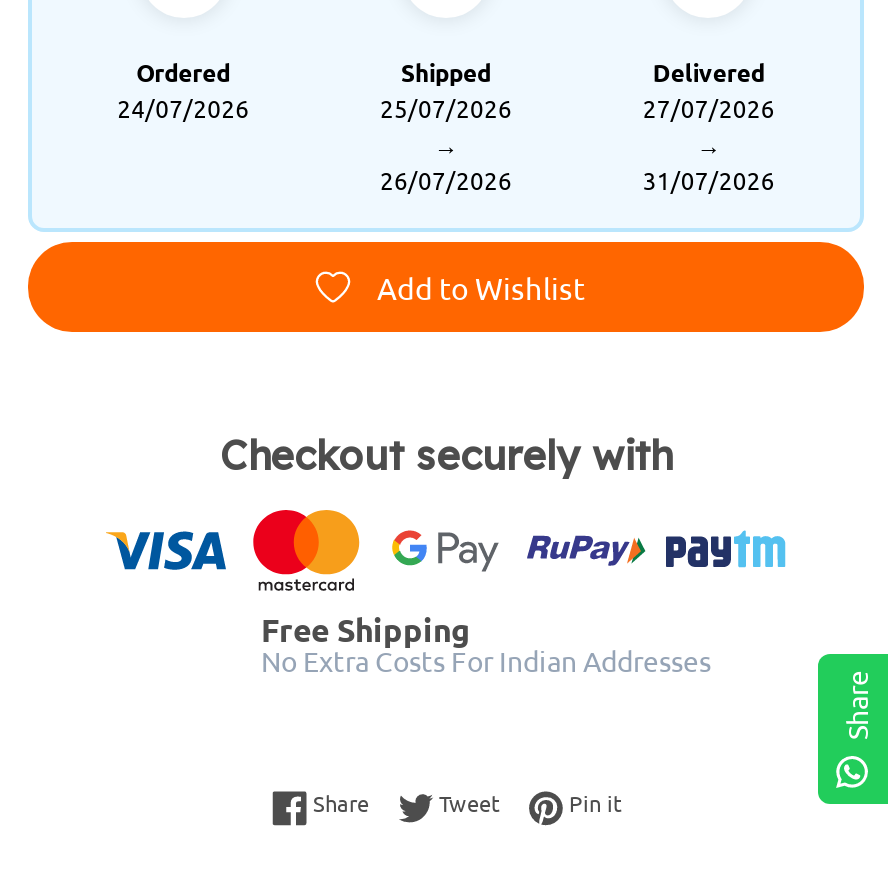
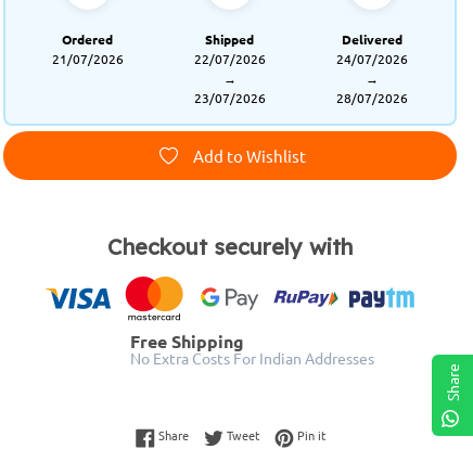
- 24/07/2026
+ 21/07/2026

- 25/07/2026
+ 22/07/2026

- 27/07/2026
+ 24/07/2026

- 26/07/2026
+ 23/07/2026

- 31/07/2026
+ 28/07/2026
